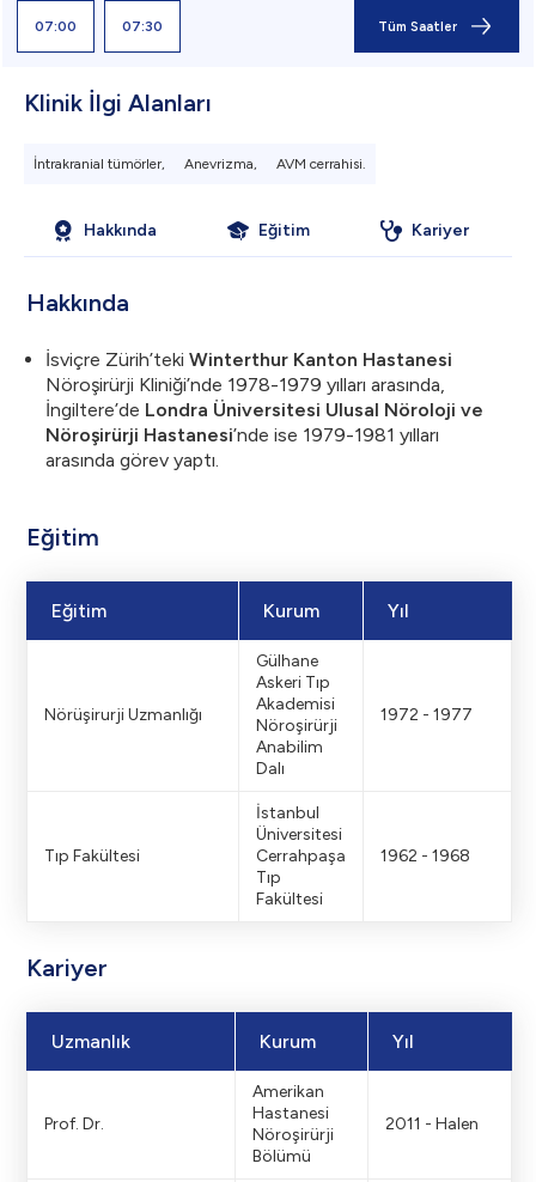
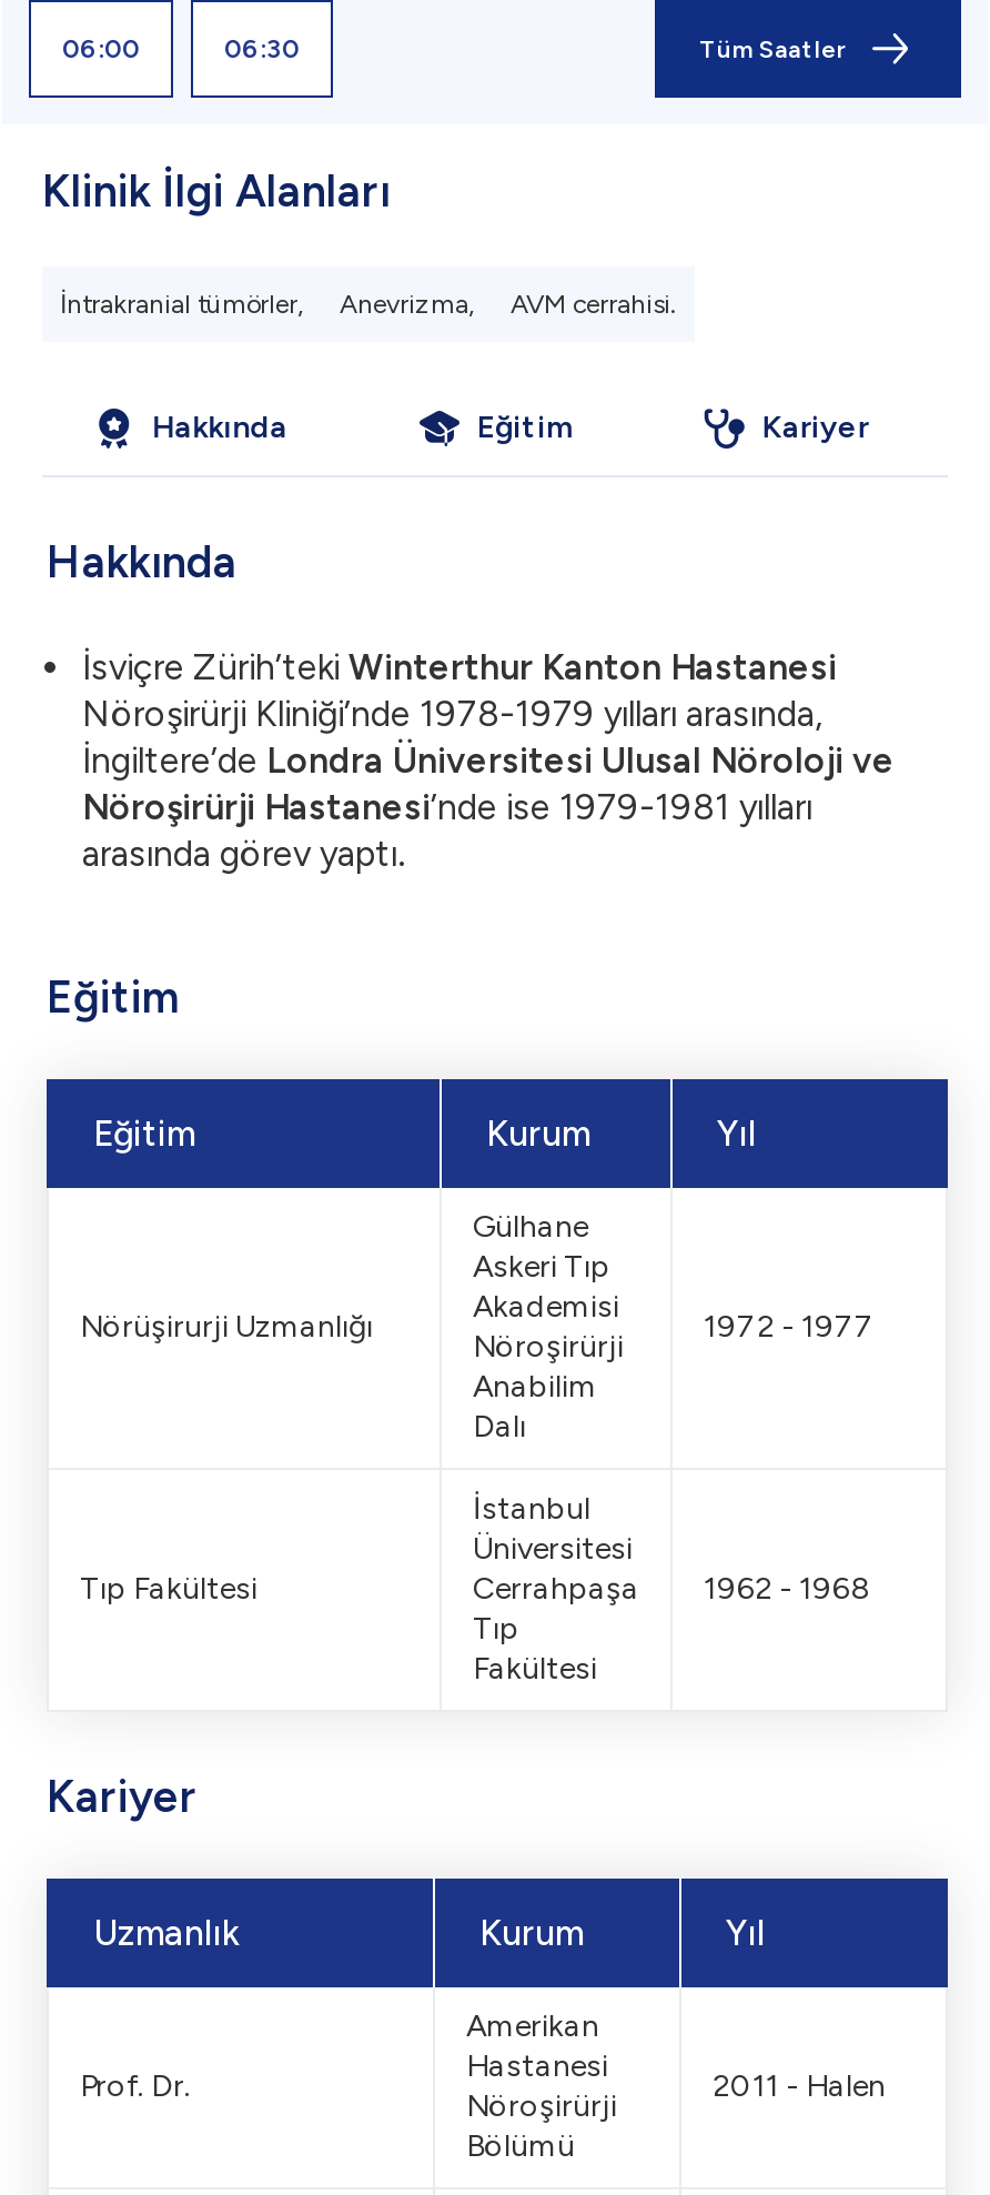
- 07:00
+ 06:00

- 07:30
+ 06:30
